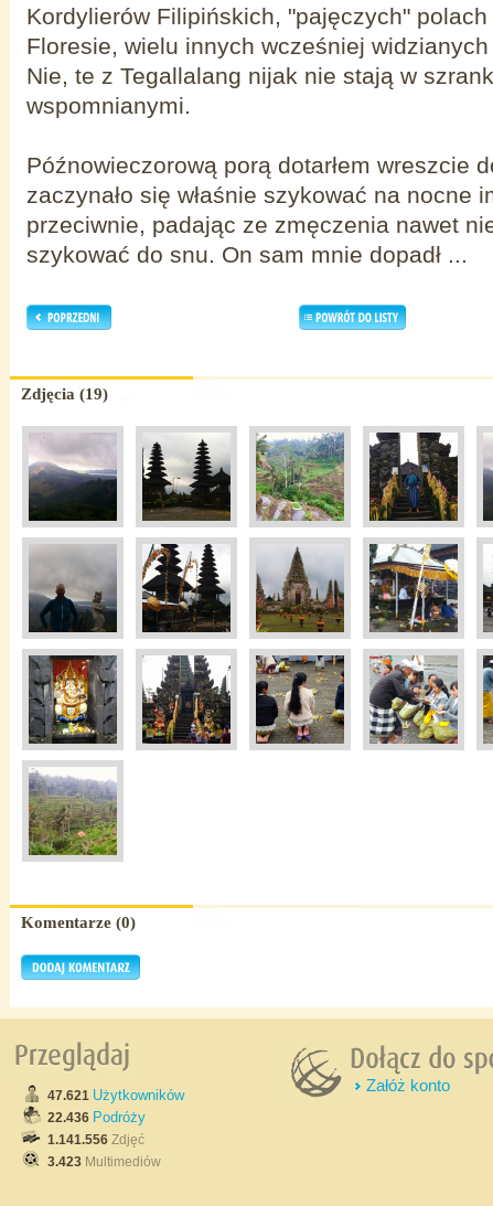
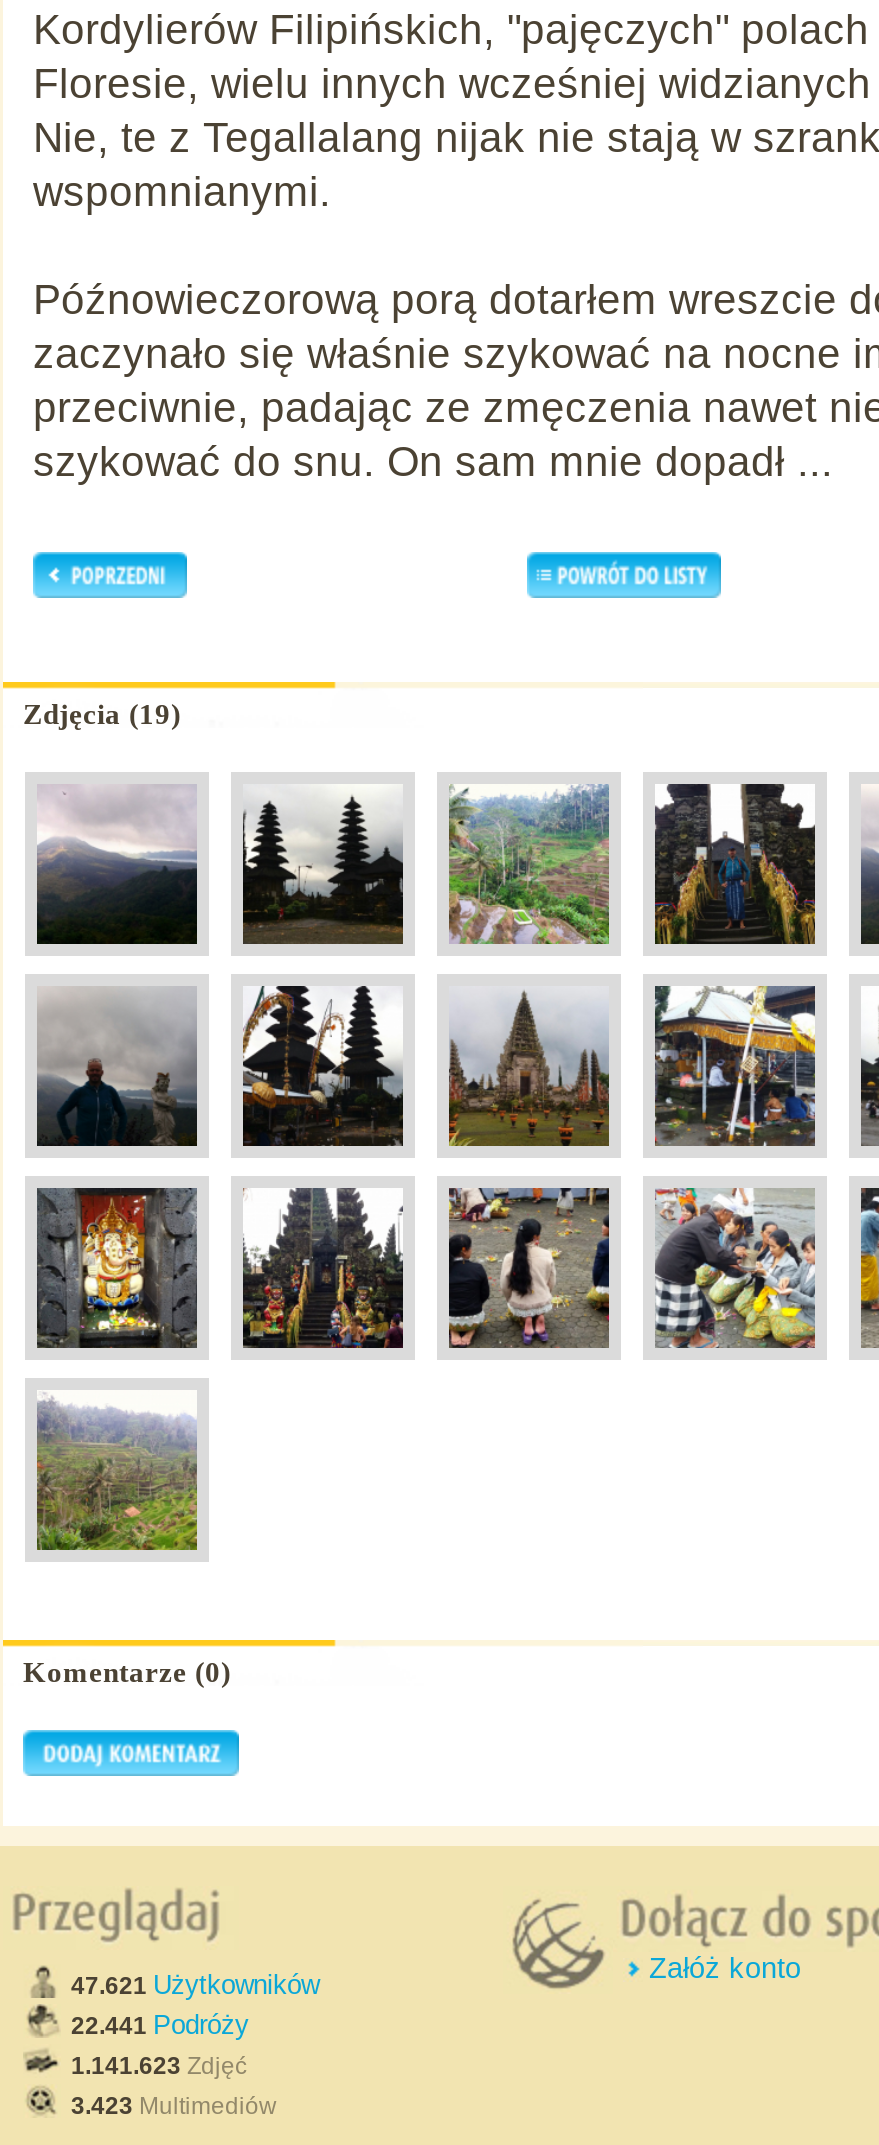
- 22.436 Podróży
+ 22.441 Podróży

- 1.141.556 Zdjęć
+ 1.141.623 Zdjęć
